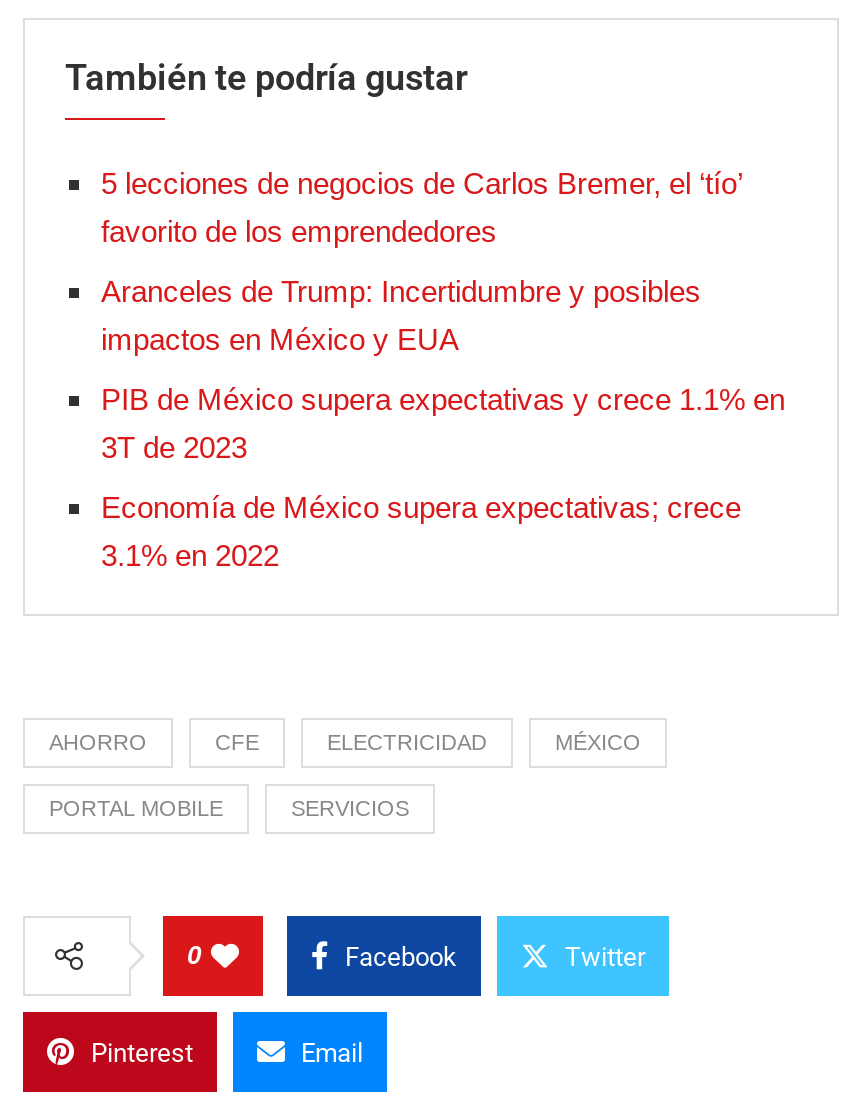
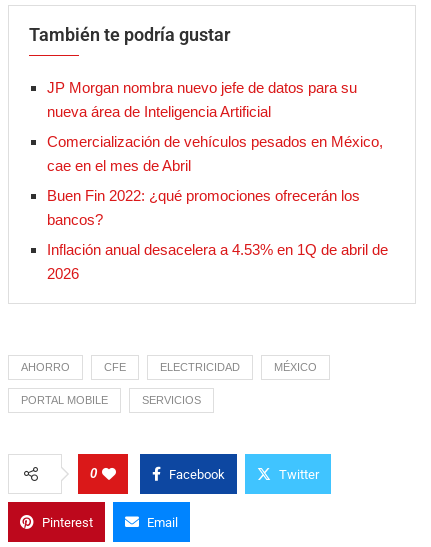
- 5 lecciones de negocios de Carlos Bremer, el ‘tío’
- favorito de los emprendedores
+ JP Morgan nombra nuevo jefe de datos para su
+ nueva área de Inteligencia Artificial

- Aranceles de Trump: Incertidumbre y posibles
- impactos en México y EUA
+ Comercialización de vehículos pesados en México,
+ cae en el mes de Abril

- PIB de México supera expectativas y crece 1.1% en
- 3T de 2023
+ Buen Fin 2022: ¿qué promociones ofrecerán los
+ bancos?

- Economía de México supera expectativas; crece
- 3.1% en 2022
+ Inflación anual desacelera a 4.53% en 1Q de abril de
+ 2026
